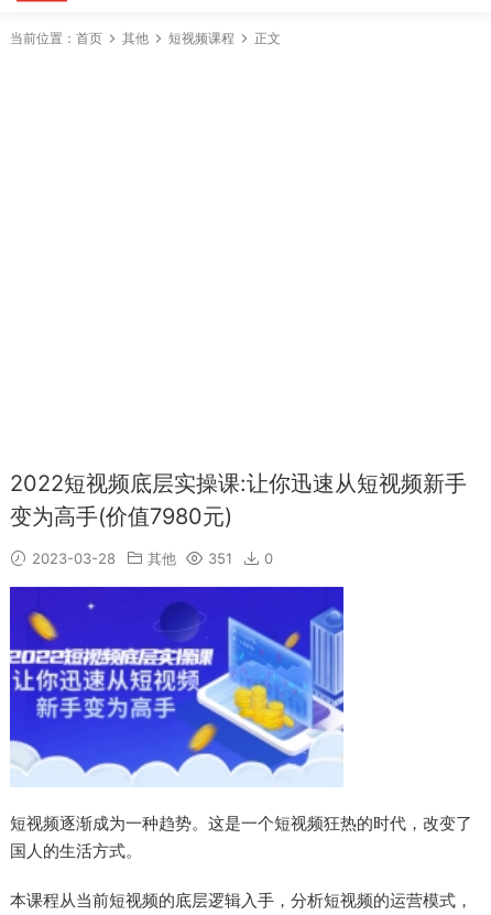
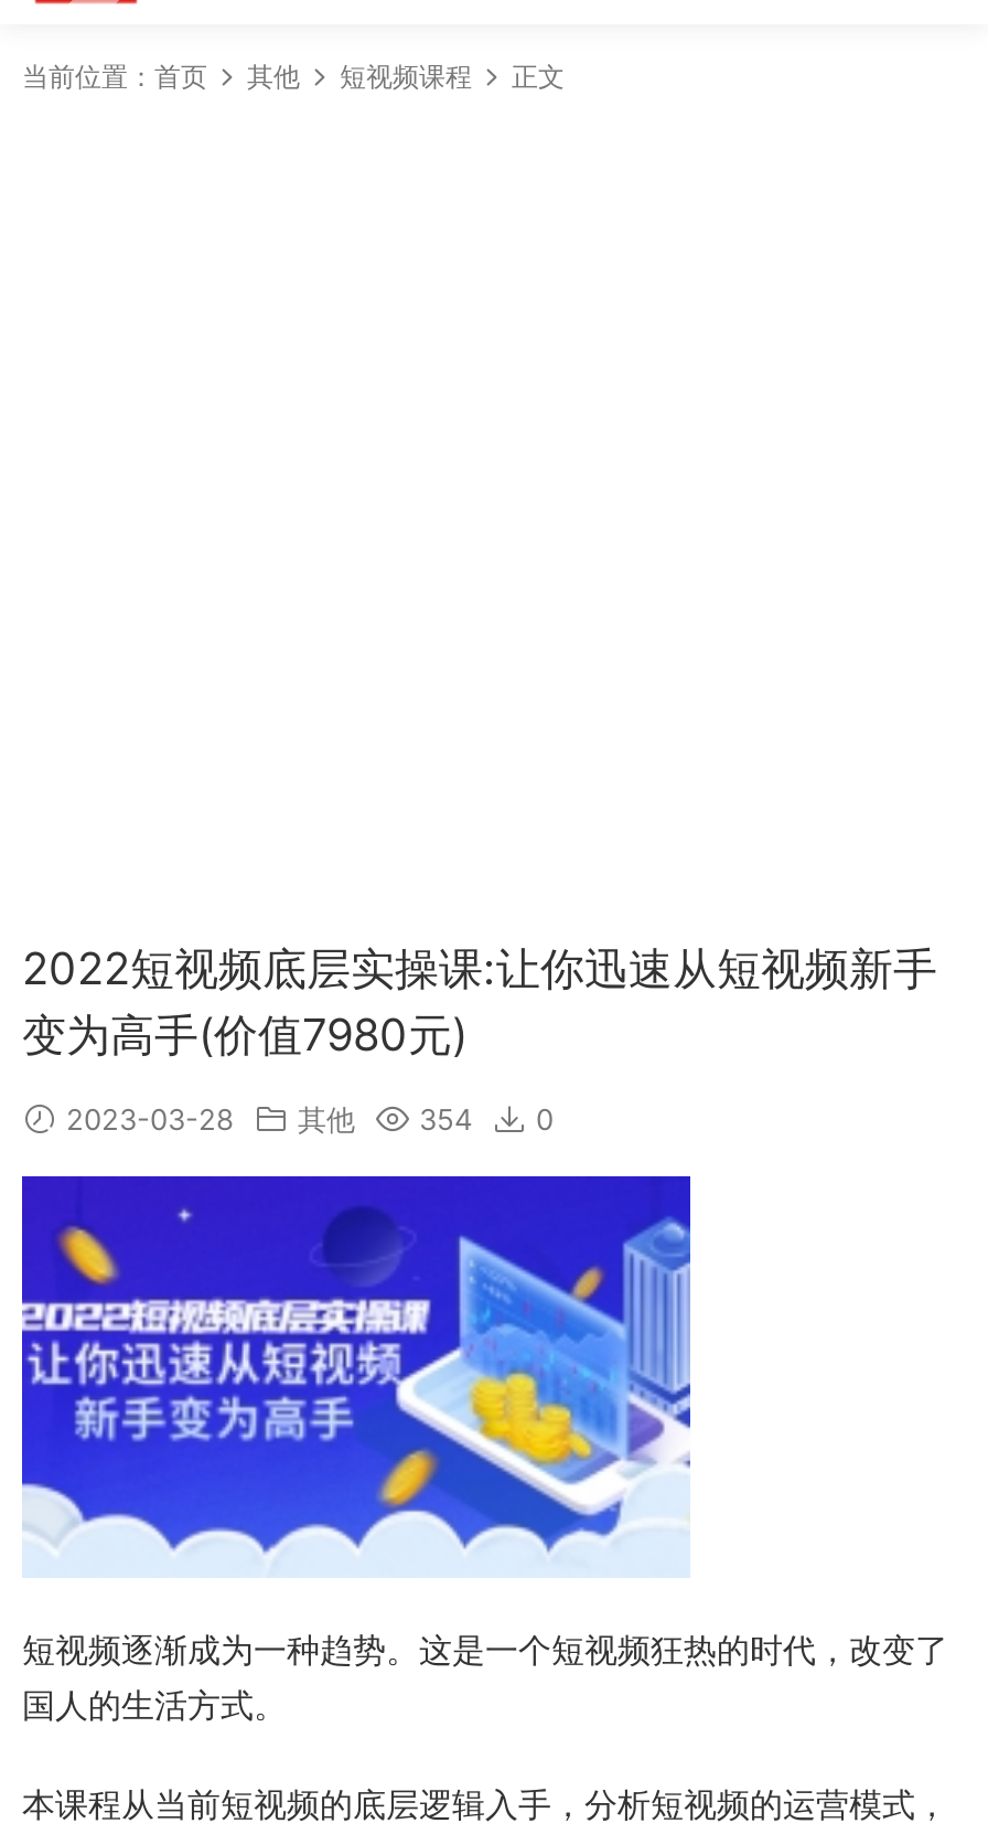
- 2023-03-28 其他 351 0
+ 2023-03-28 其他 354 0
